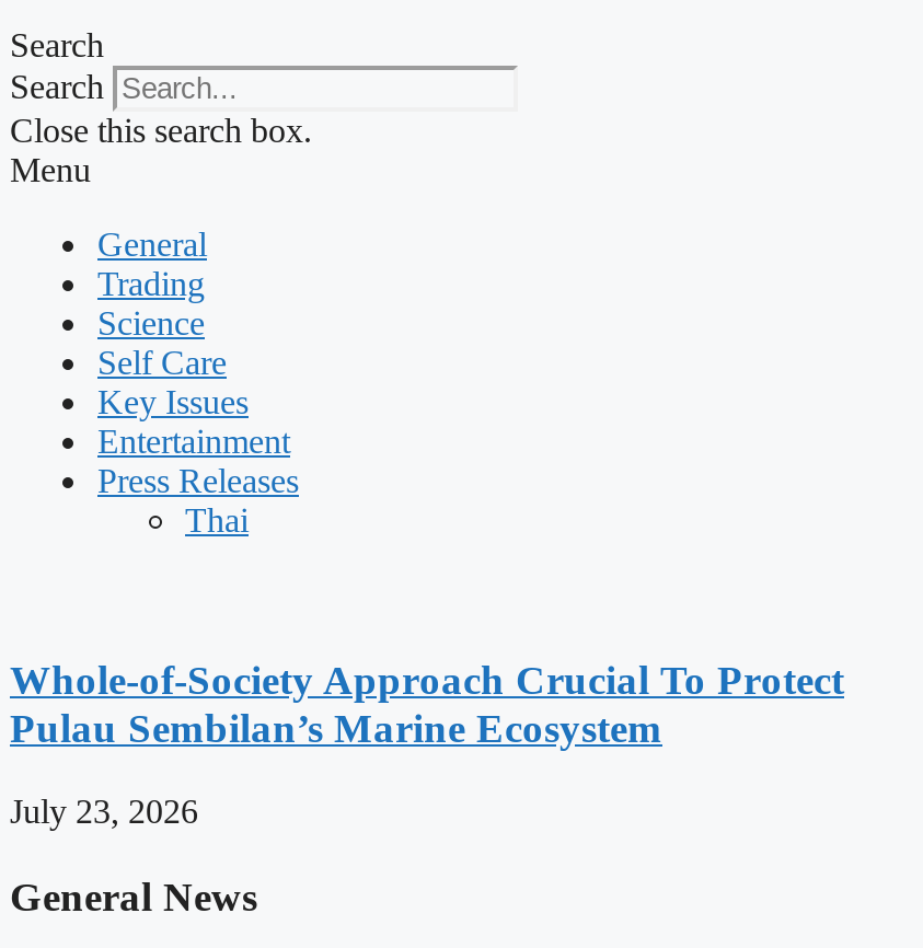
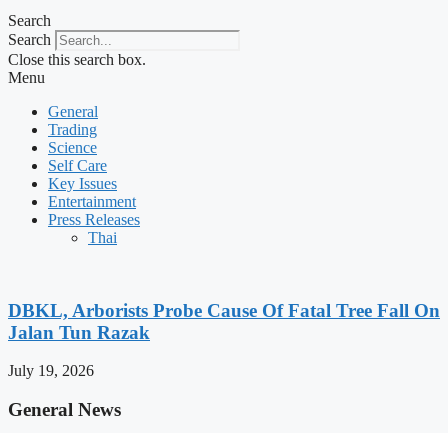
- Whole-of-Society Approach Crucial To Protect
- Pulau Sembilan’s Marine Ecosystem
+ DBKL, Arborists Probe Cause Of Fatal Tree Fall On
+ Jalan Tun Razak

- July 23, 2026
+ July 19, 2026
